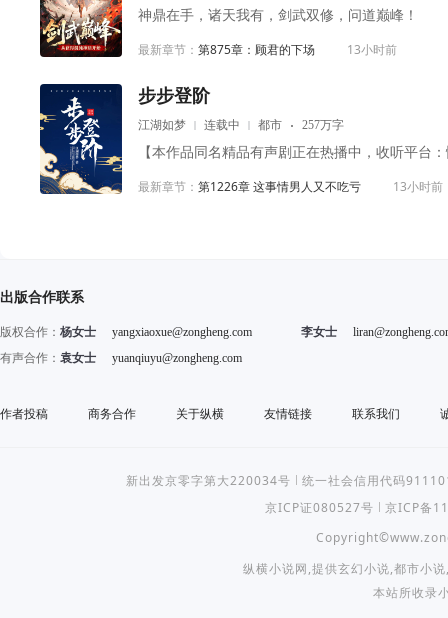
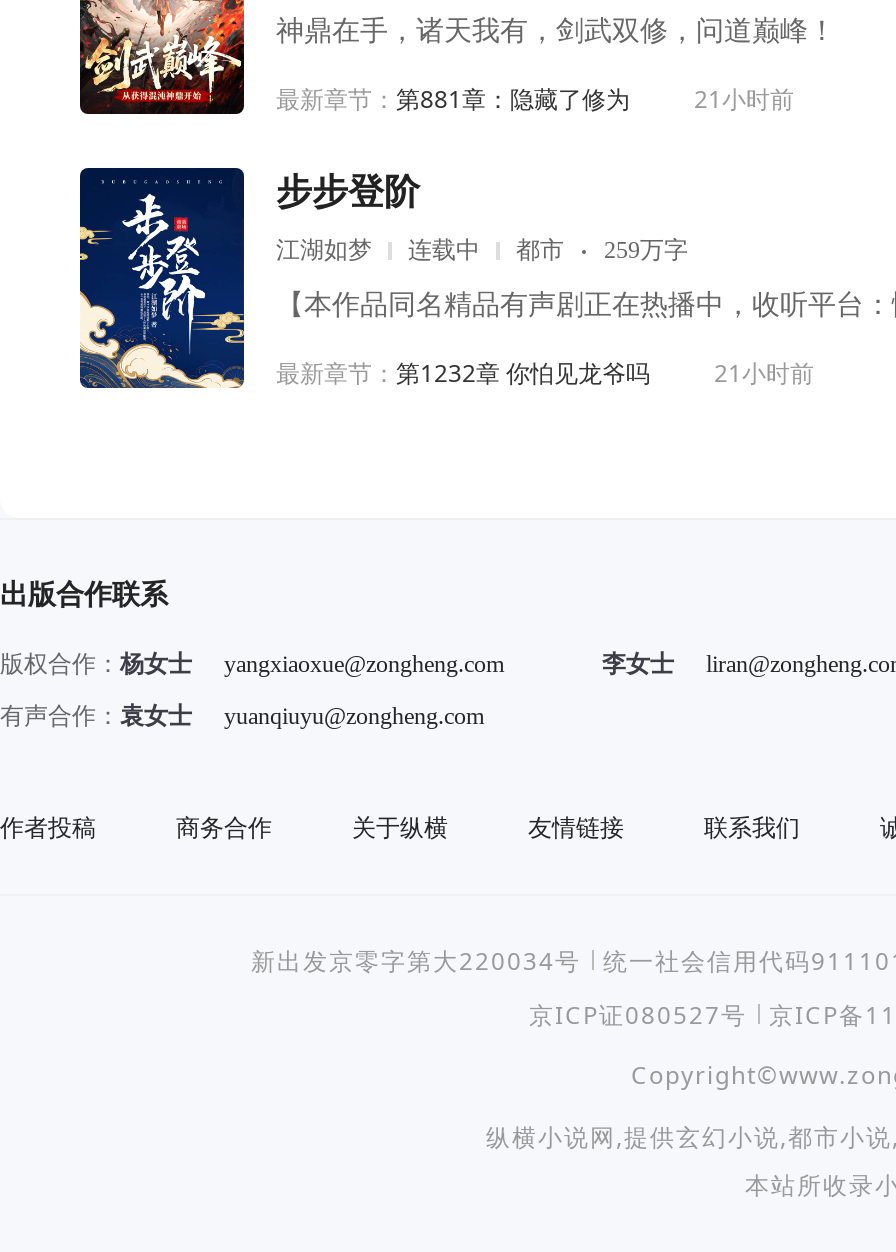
- 最新章节：第875章：顾君的下场
+ 最新章节：第881章：隐藏了修为

- 13小时前
+ 21小时前

- 江湖如梦 连载中 都市 257万字
+ 江湖如梦 连载中 都市 259万字

- 最新章节：第1226章 这事情男人又不吃亏
- 13小时前
+ 最新章节：第1232章 你怕见龙爷吗
+ 21小时前
